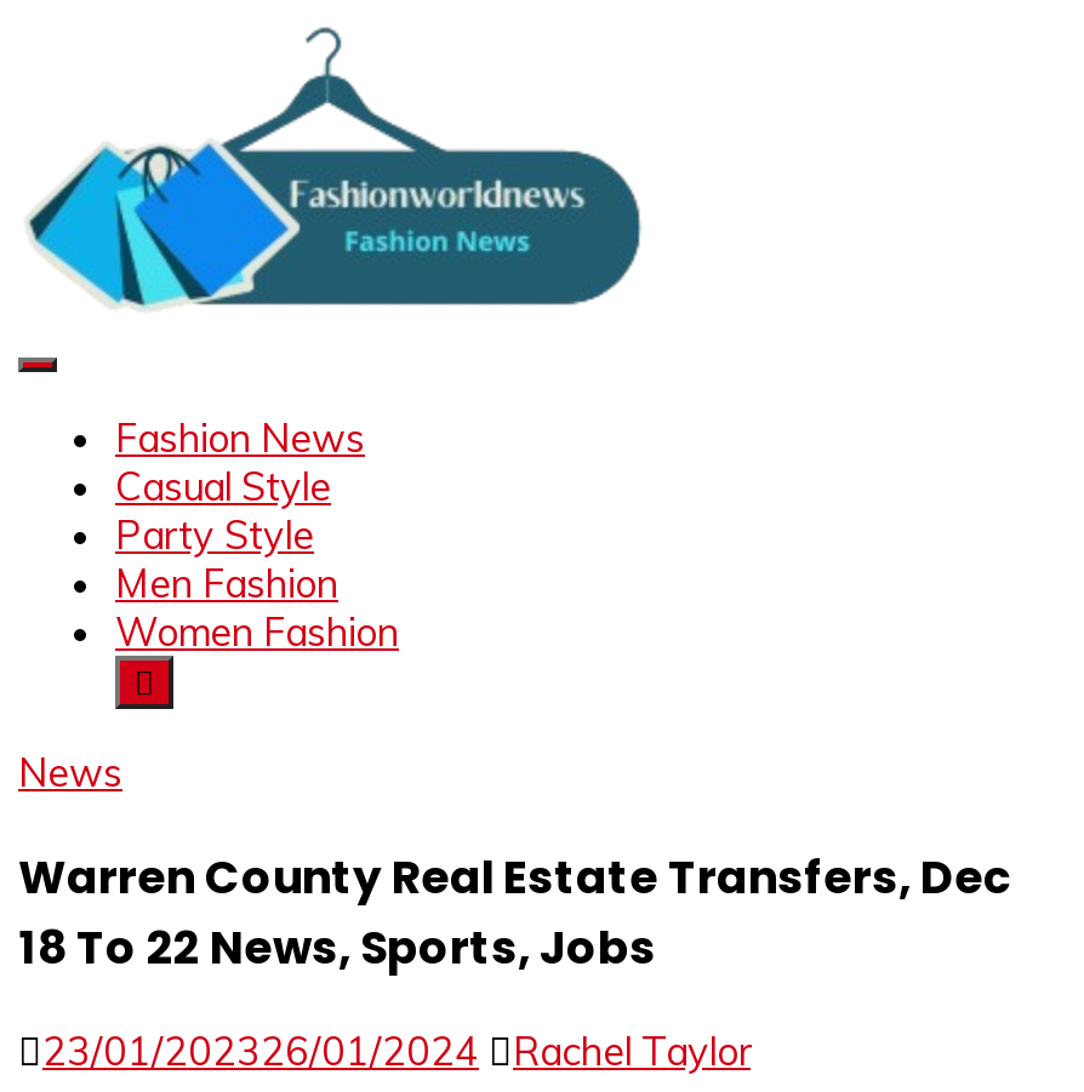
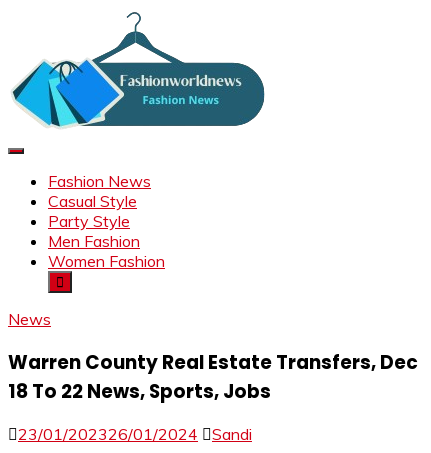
- Rachel Taylor
+ Sandi
